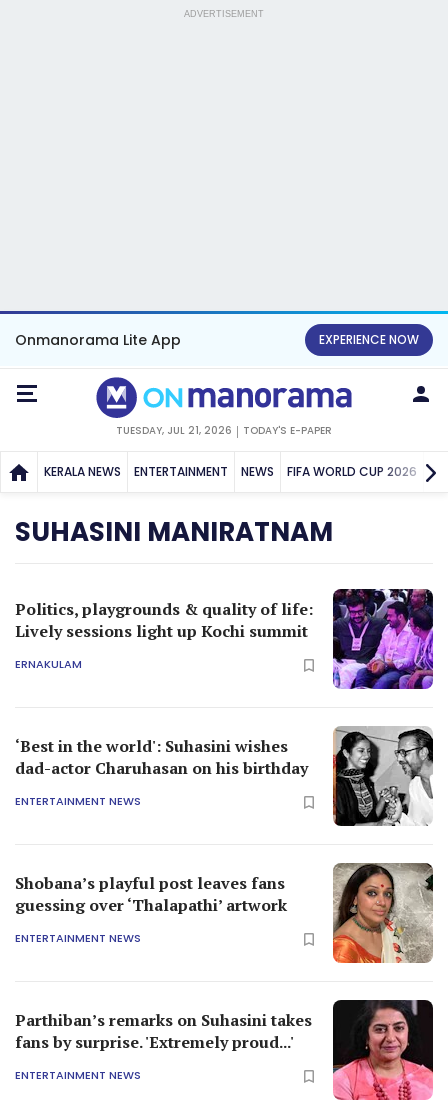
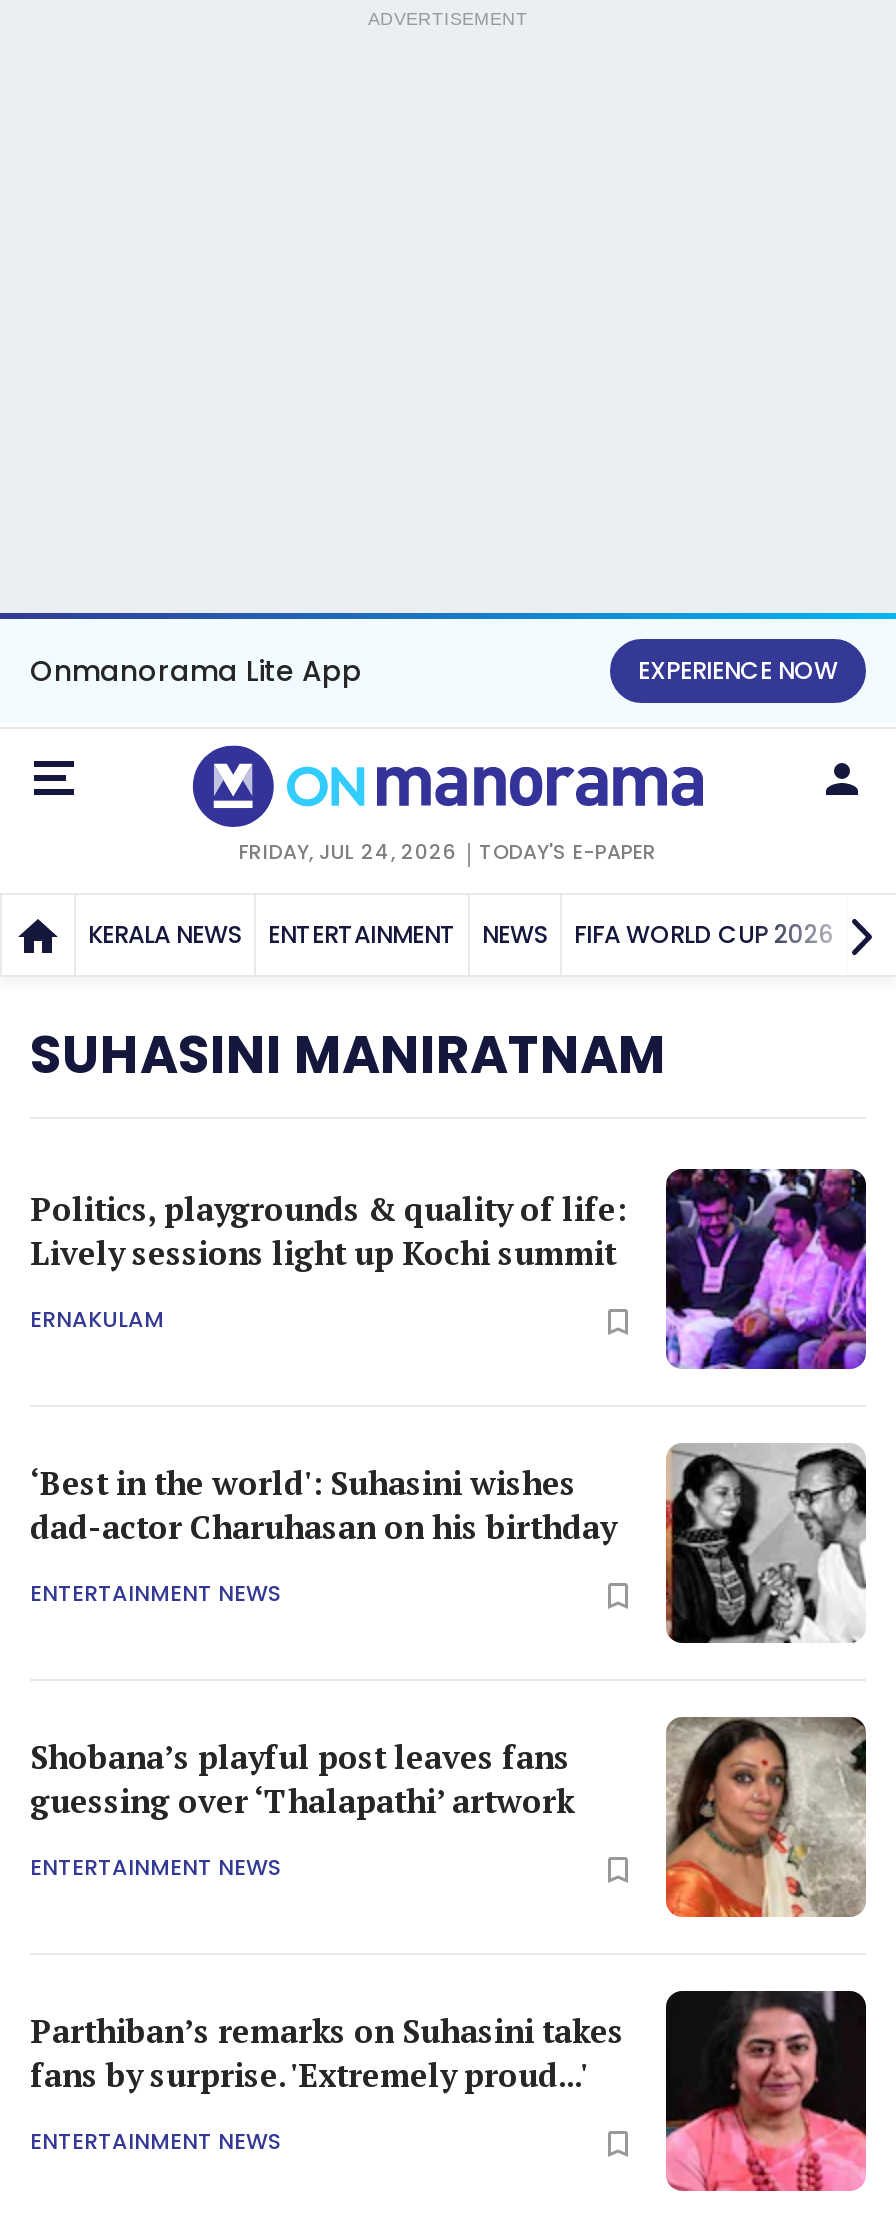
- TUESDAY, JUL 21, 2026 TODAY'S E-PAPER
+ FRIDAY, JUL 24, 2026 TODAY'S E-PAPER
